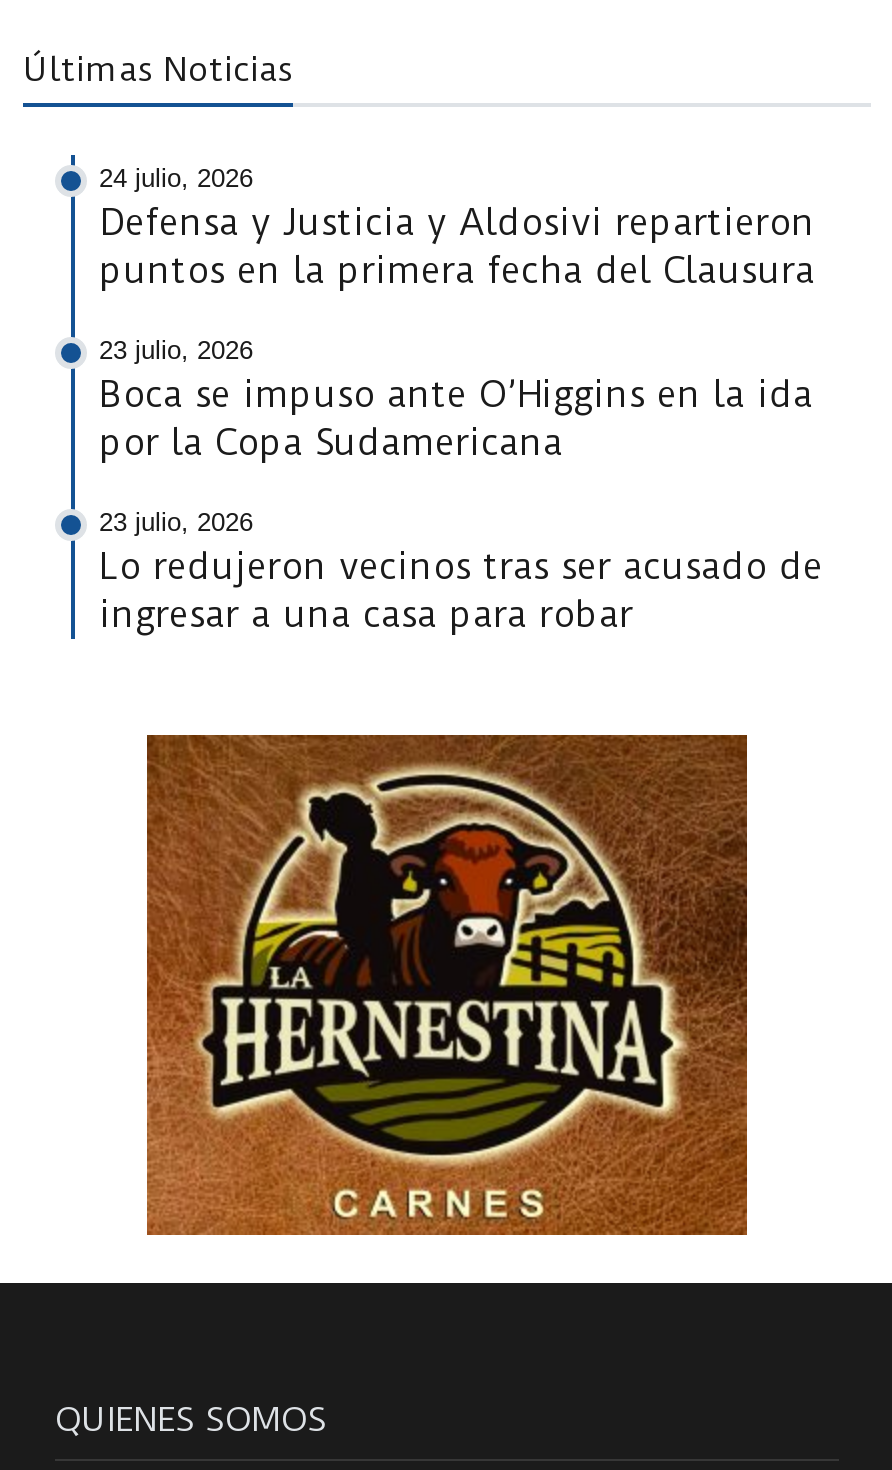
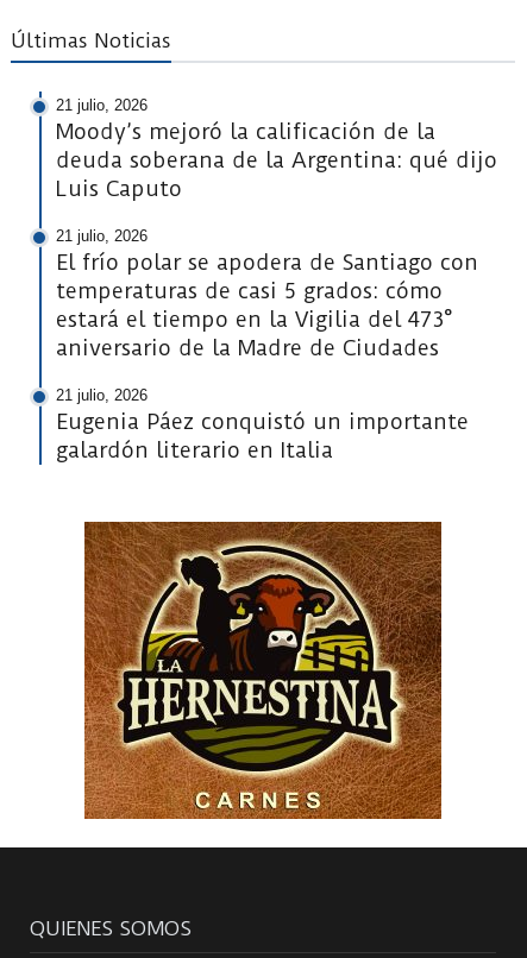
- 24 julio, 2026
- Defensa y Justicia y Aldosivi repartieron
- puntos en la primera fecha del Clausura
+ 21 julio, 2026
+ Moody’s mejoró la calificación de la
+ deuda soberana de la Argentina: qué dijo
+ Luis Caputo

- 23 julio, 2026
- Boca se impuso ante O’Higgins en la ida
- por la Copa Sudamericana
+ 21 julio, 2026
+ El frío polar se apodera de Santiago con
+ temperaturas de casi 5 grados: cómo
+ estará el tiempo en la Vigilia del 473°
+ aniversario de la Madre de Ciudades

- 23 julio, 2026
- Lo redujeron vecinos tras ser acusado de
- ingresar a una casa para robar
+ 21 julio, 2026
+ Eugenia Páez conquistó un importante
+ galardón literario en Italia
